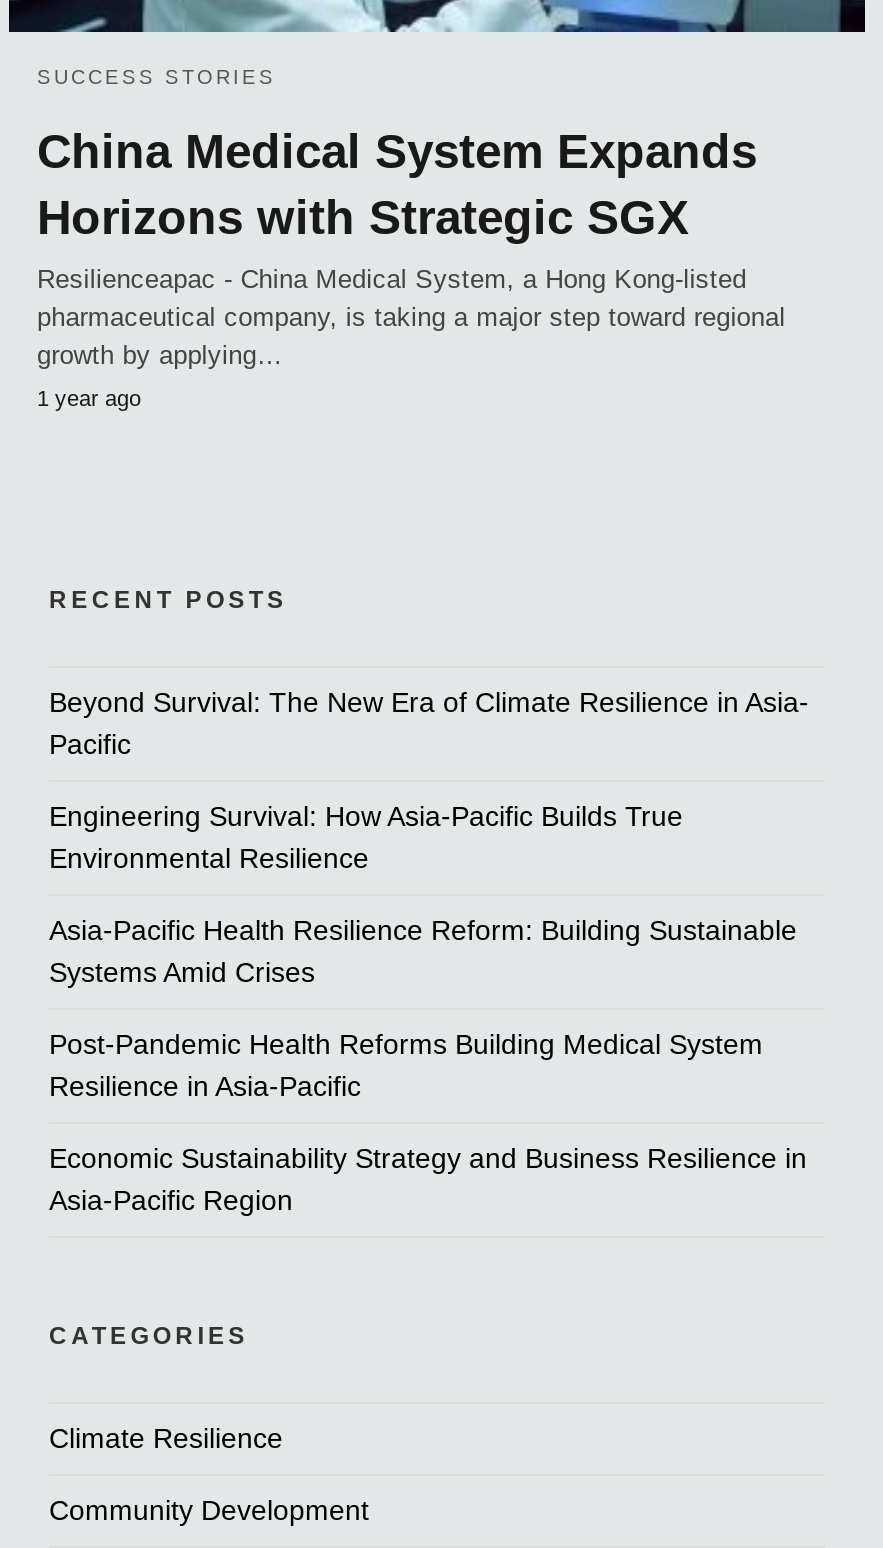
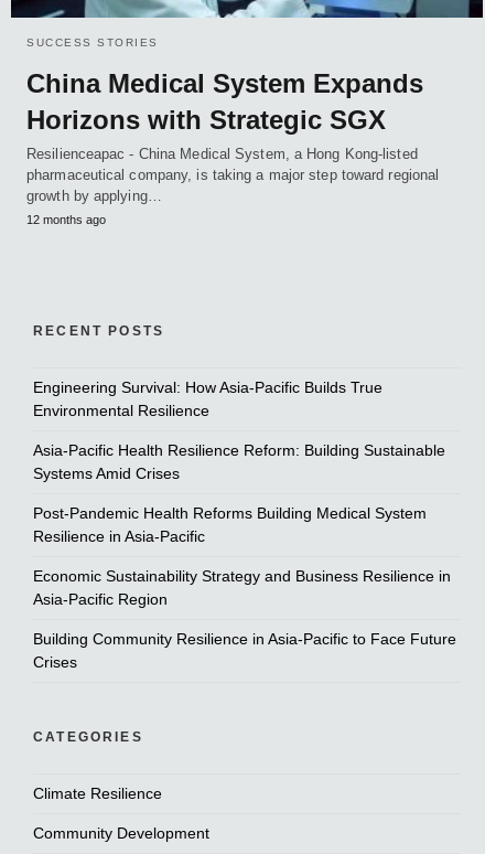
- 1 year ago
+ 12 months ago

- Beyond Survival: The New Era of Climate Resilience in Asia-
- Pacific

moved up: Engineering Survival: How Asia-Pacific Builds True | Environmental Resilience | Asia-Pacific Health Resilience Reform: Building Sustainable | Systems Amid Crises | Post-Pandemic Health Reforms Building Medical System | Resilience in Asia-Pacific | Economic Sustainability Strategy and Business Resilience in | Asia-Pacific Region

+ Building Community Resilience in Asia-Pacific to Face Future
+ Crises
